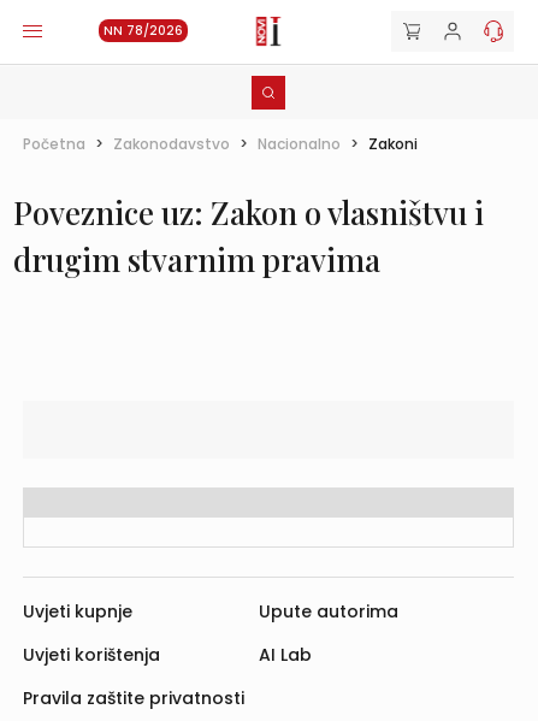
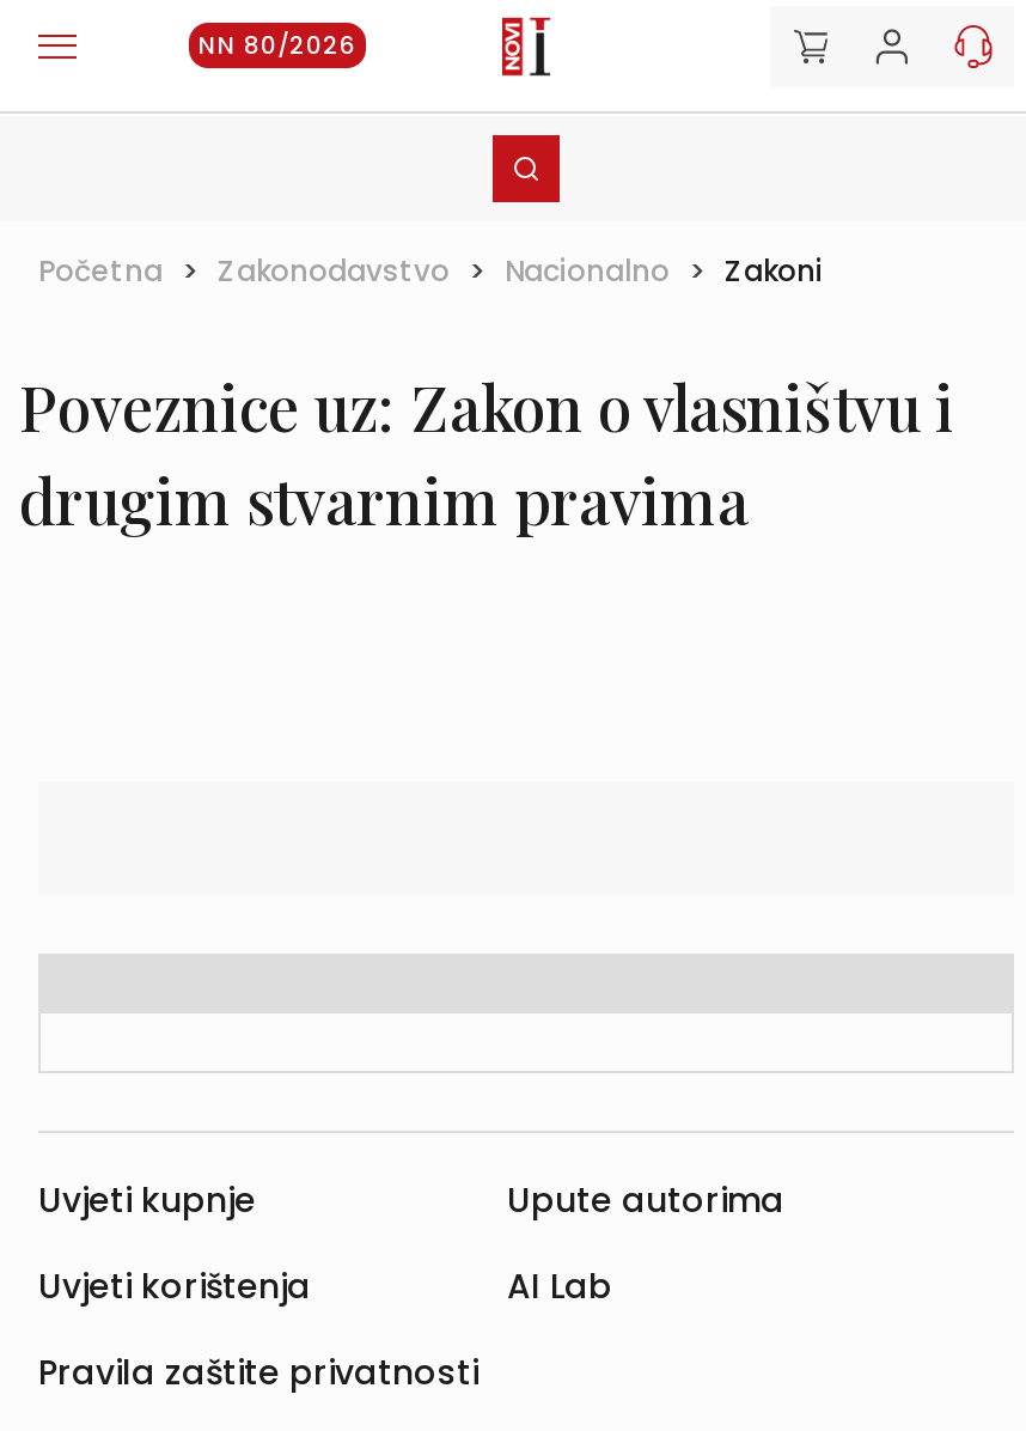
- NN 78/2026
+ NN 80/2026
